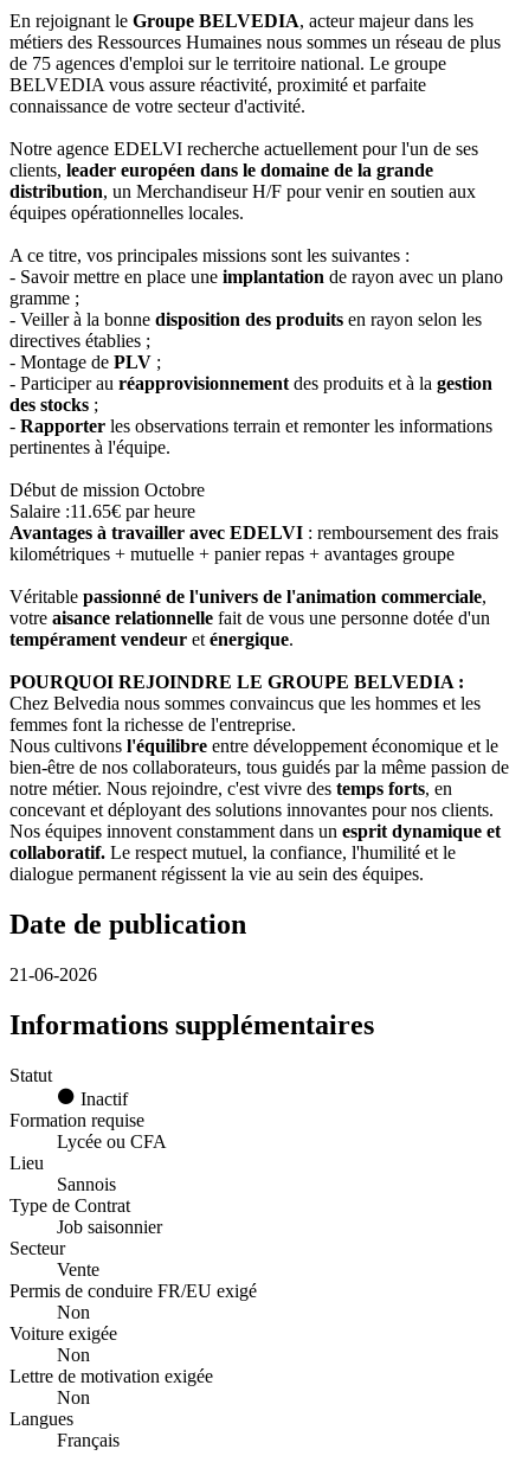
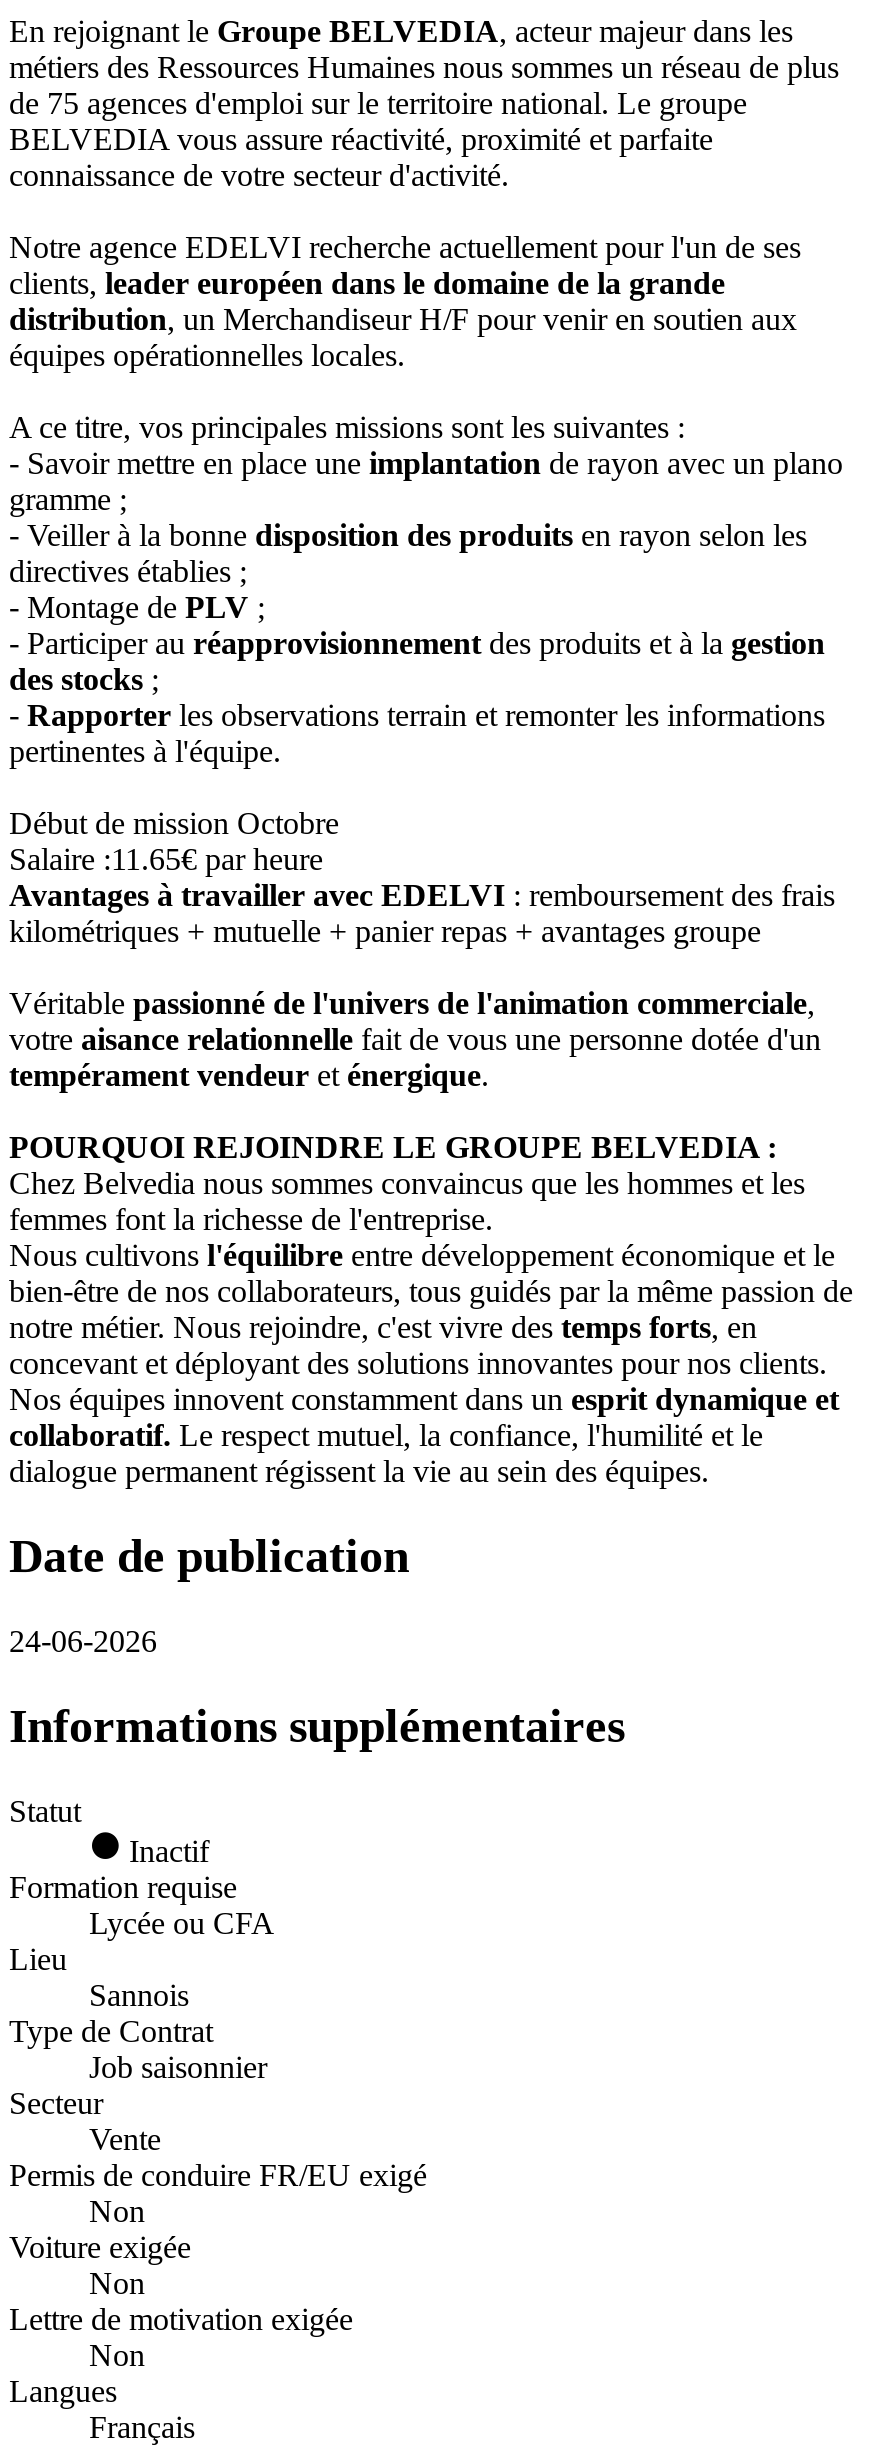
- 21-06-2026
+ 24-06-2026
